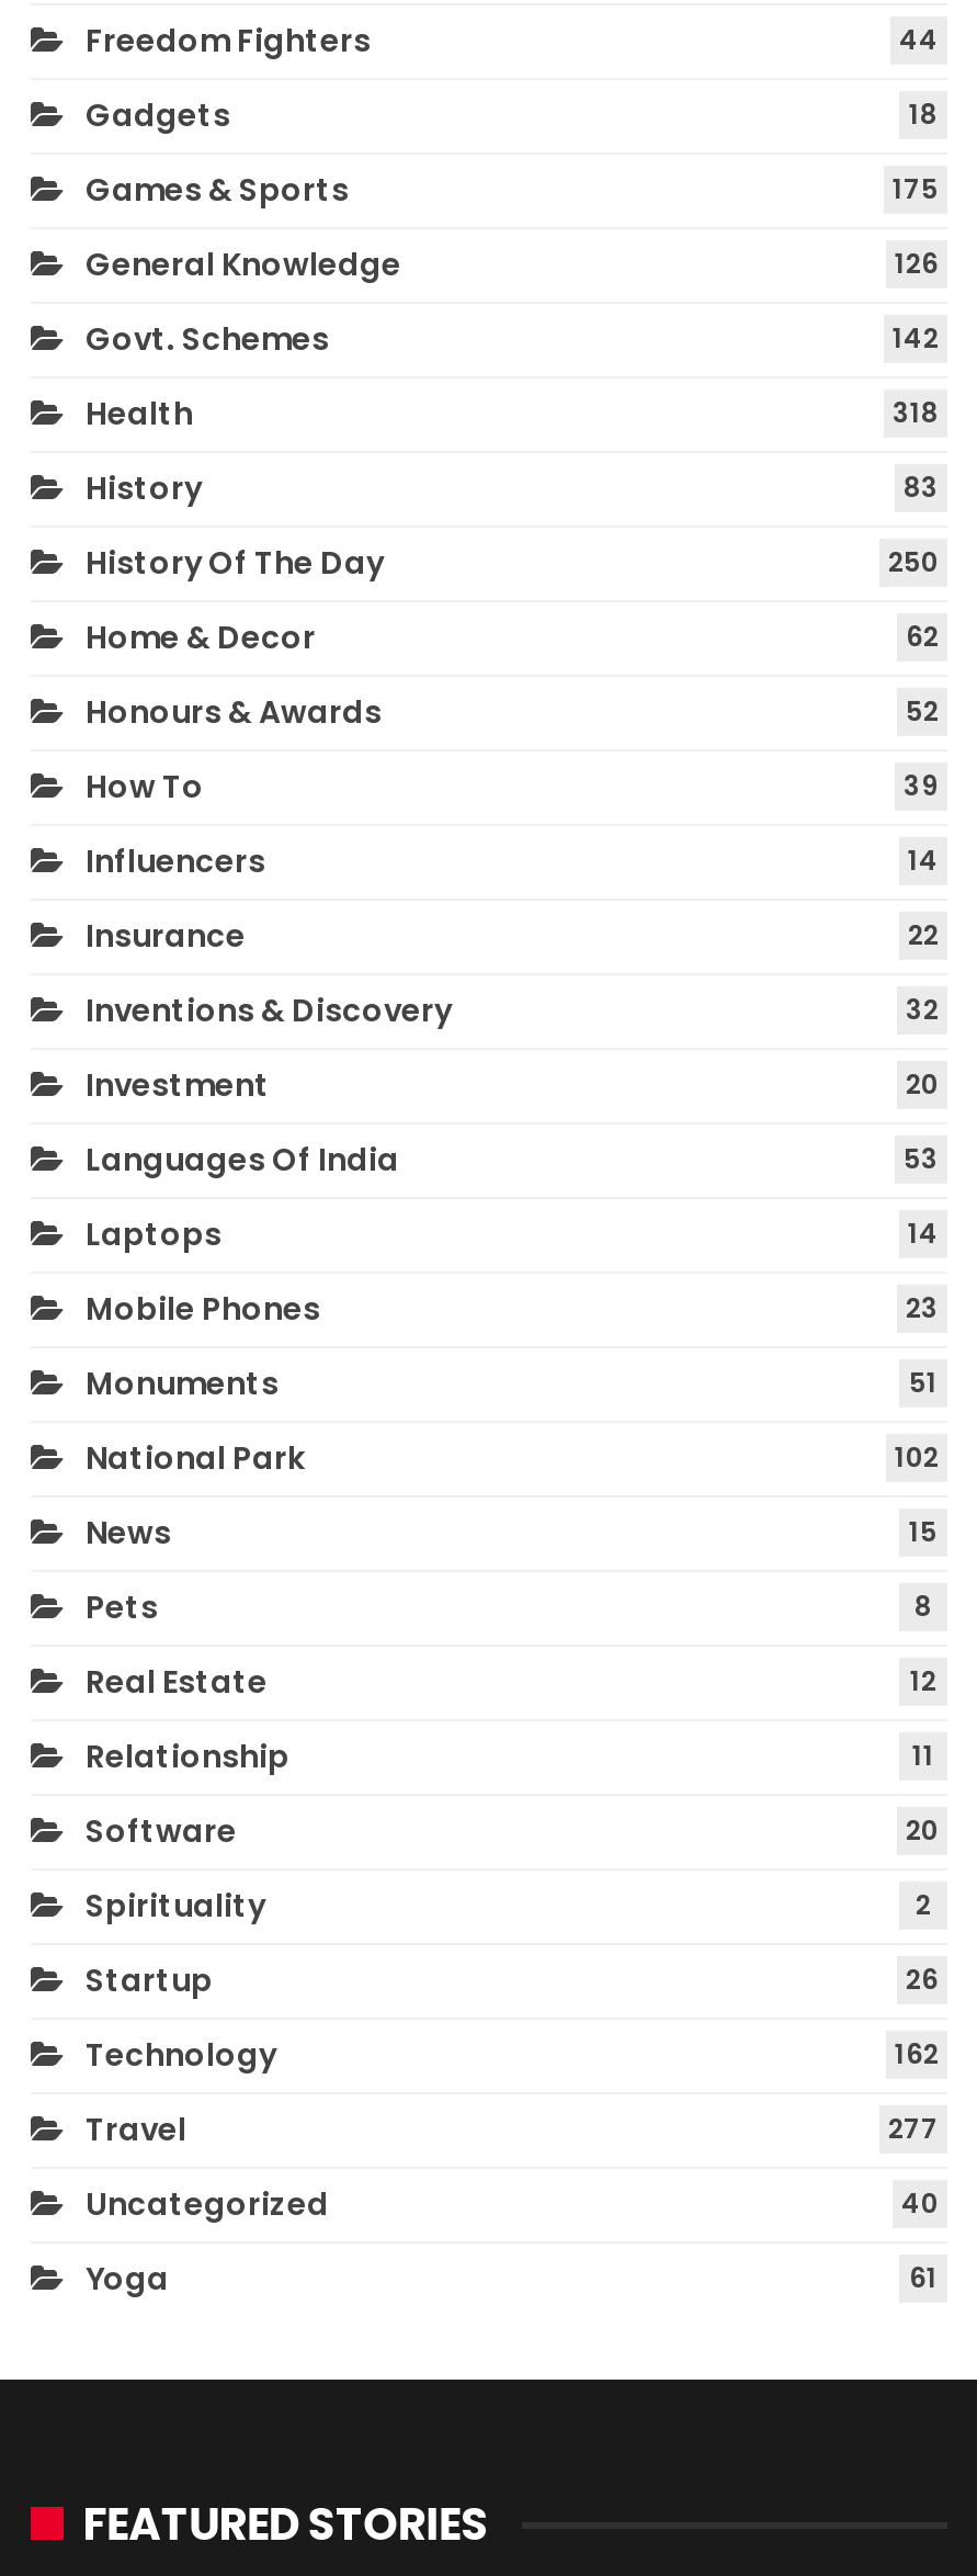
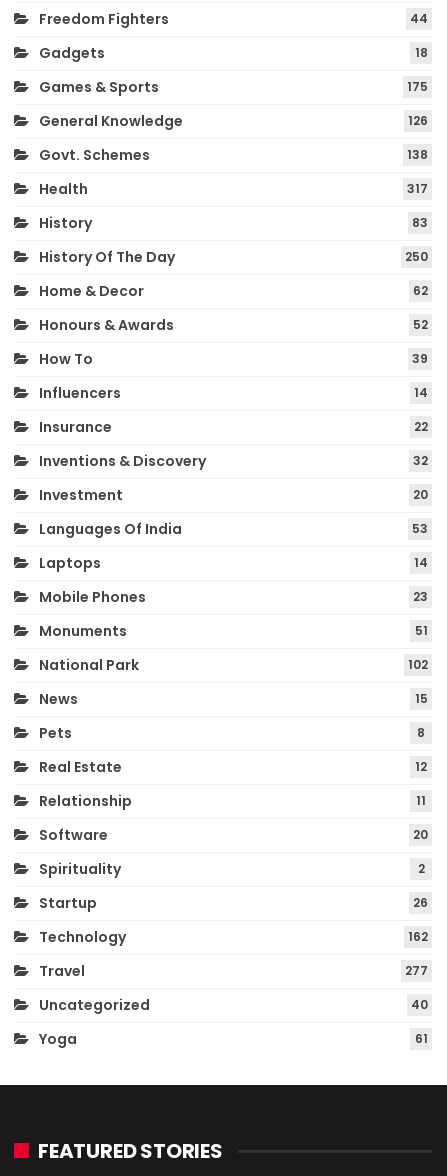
- 142
+ 138

- 318
+ 317
